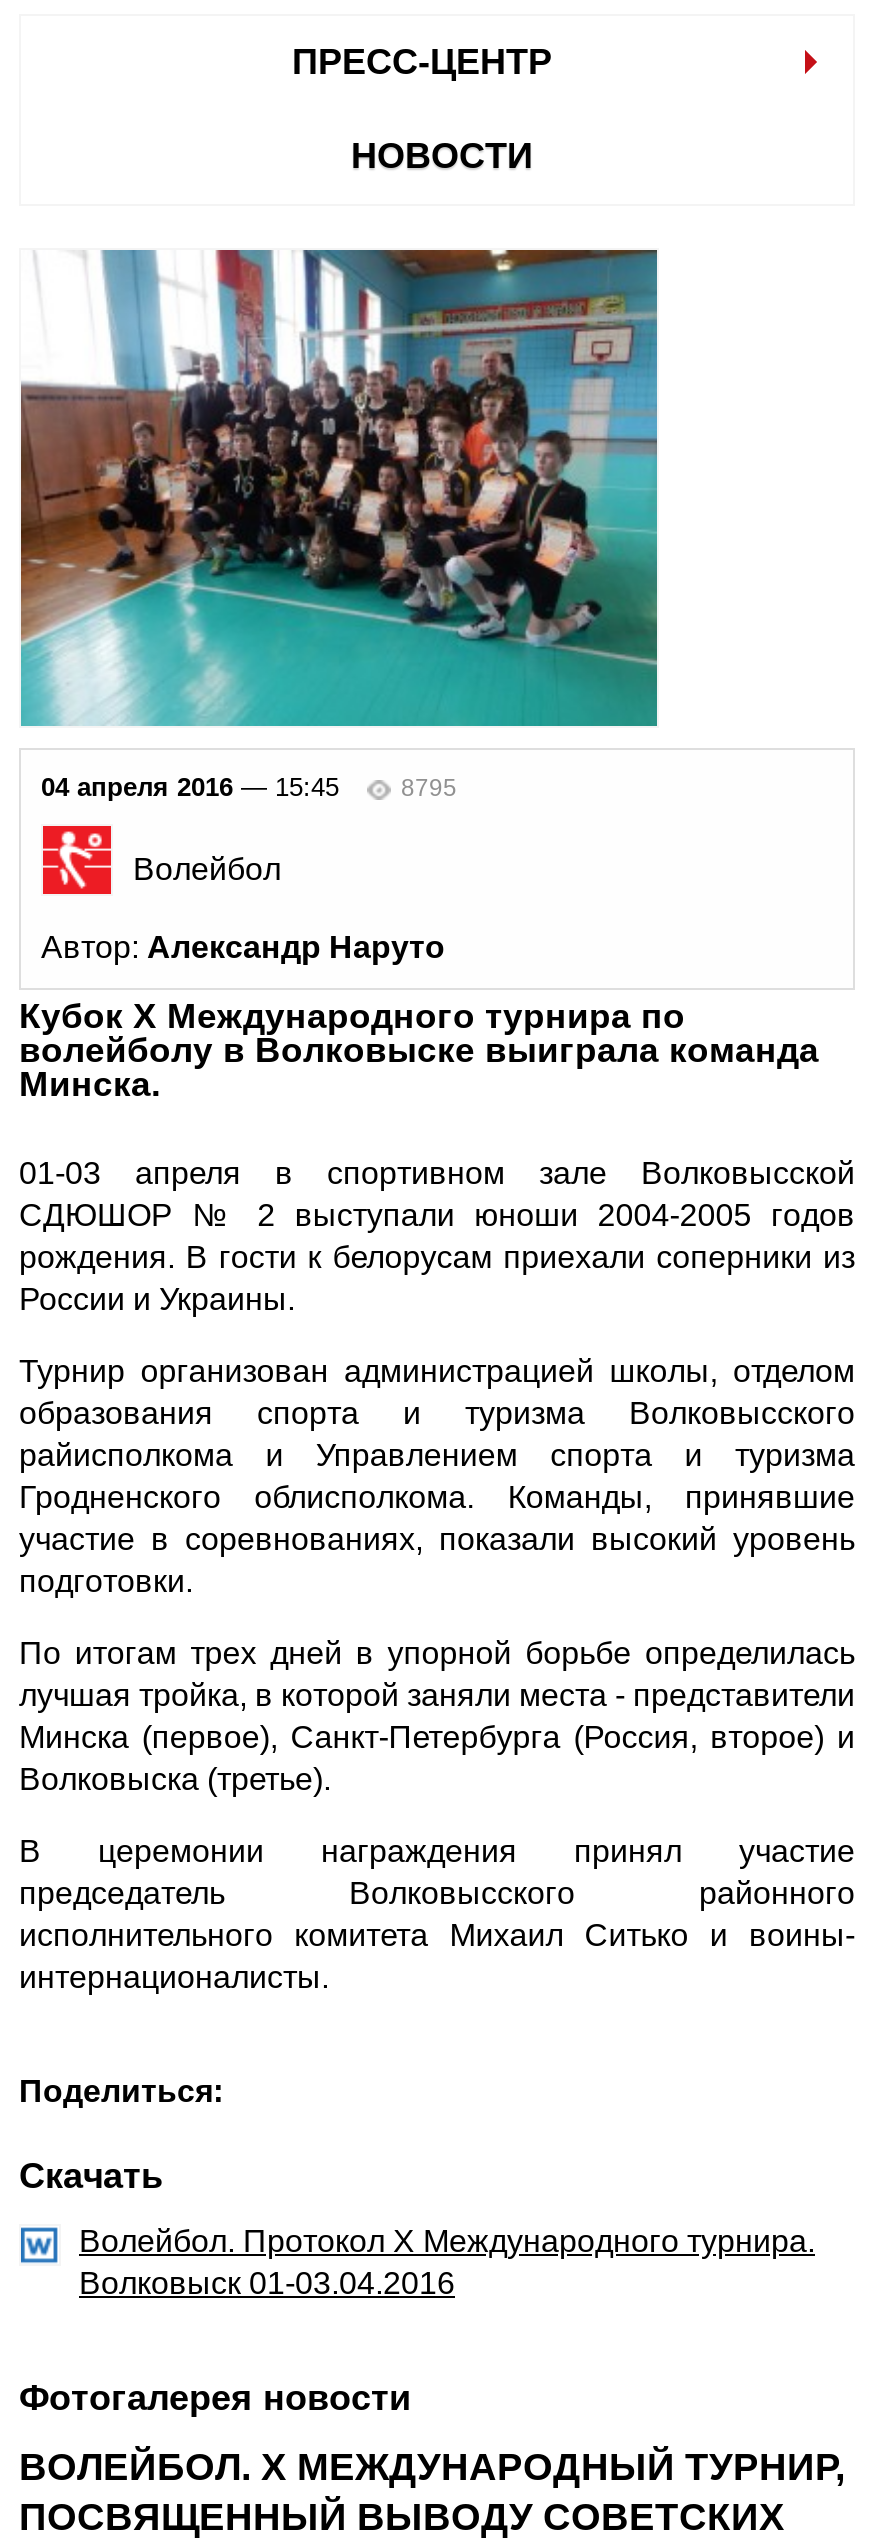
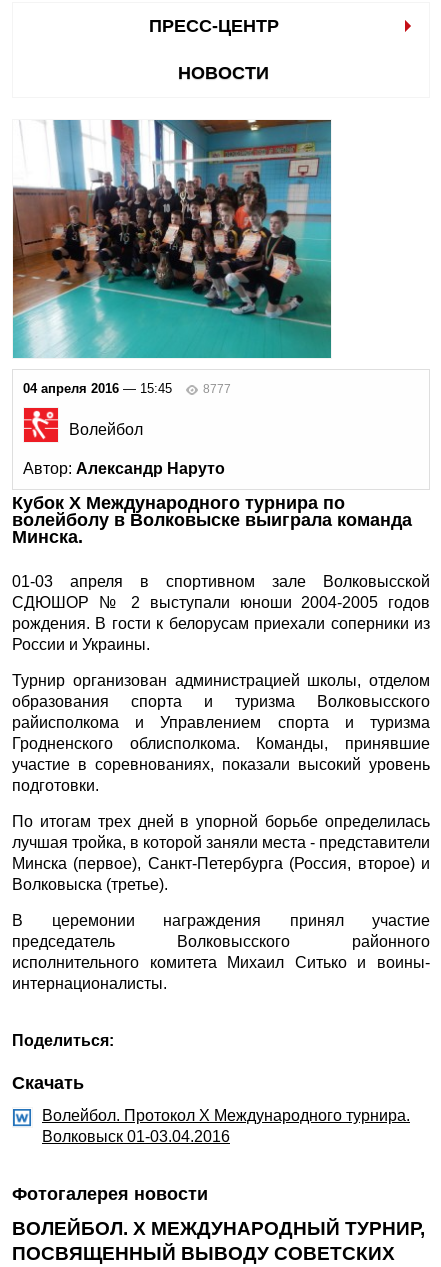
- 04 апреля 2016 — 15:45 8795
+ 04 апреля 2016 — 15:45 8777
